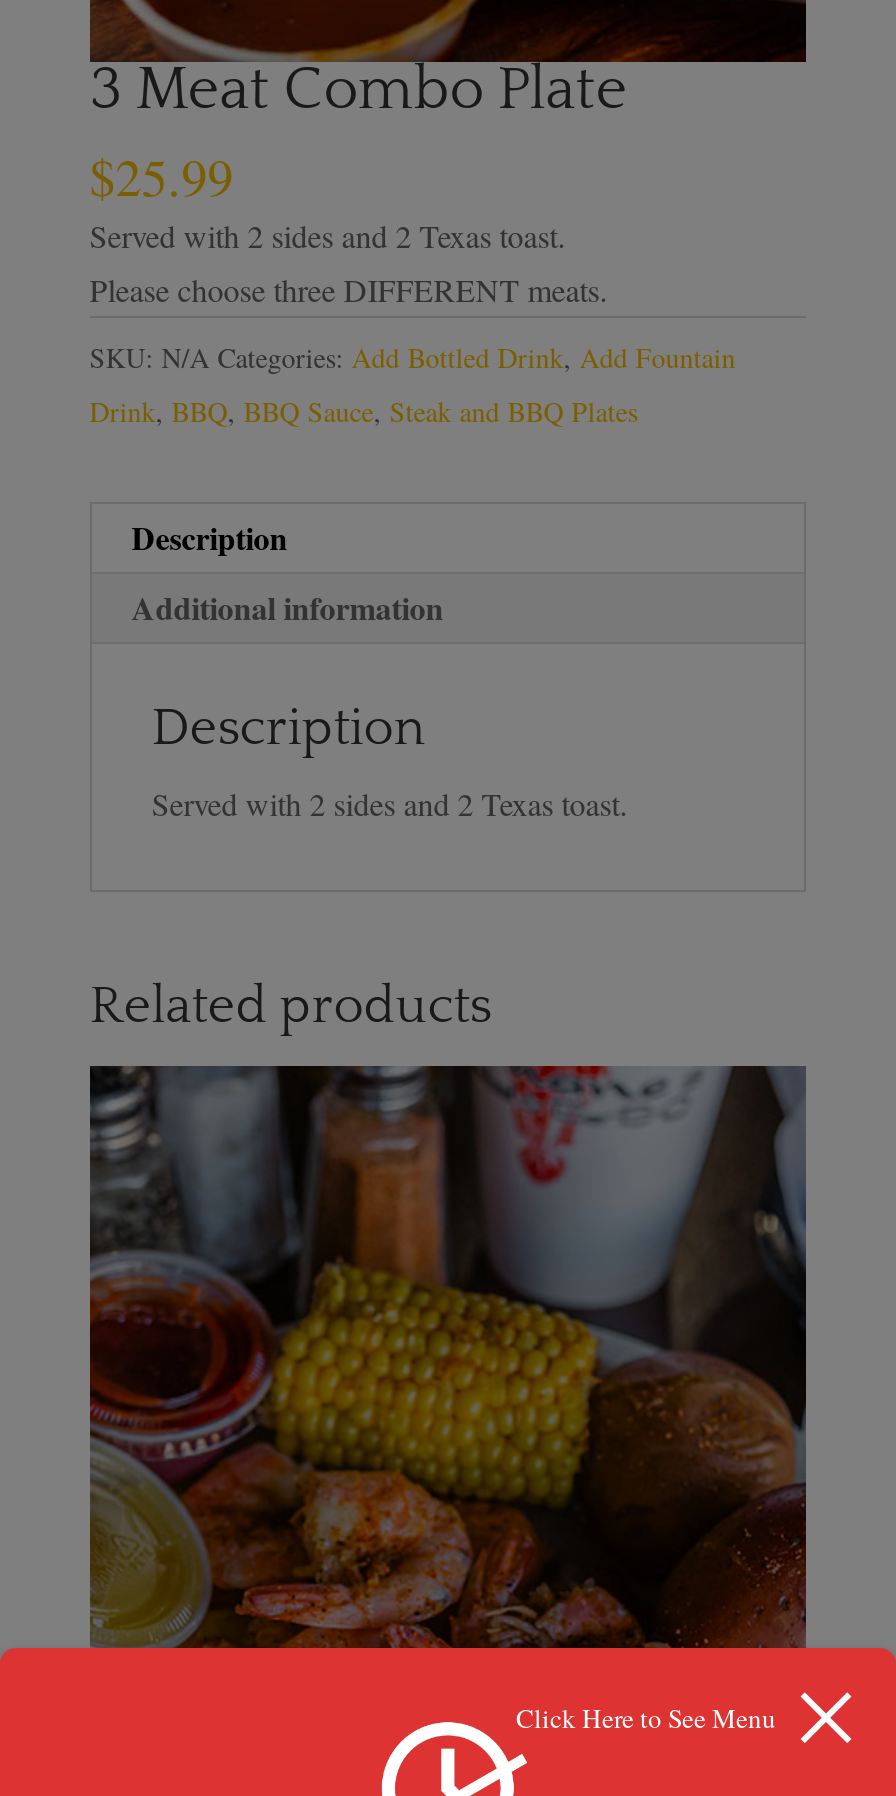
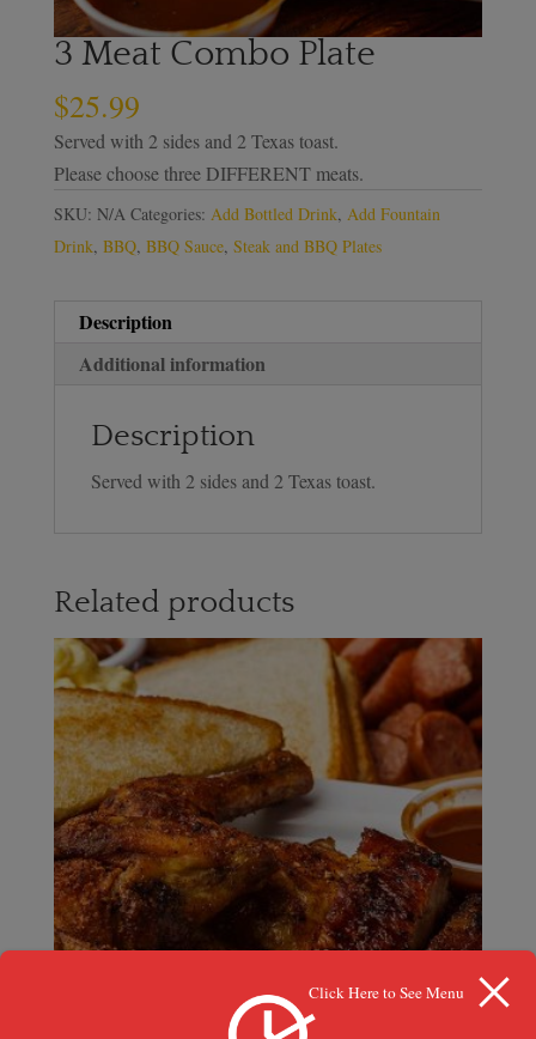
- [image]
+ [image]
